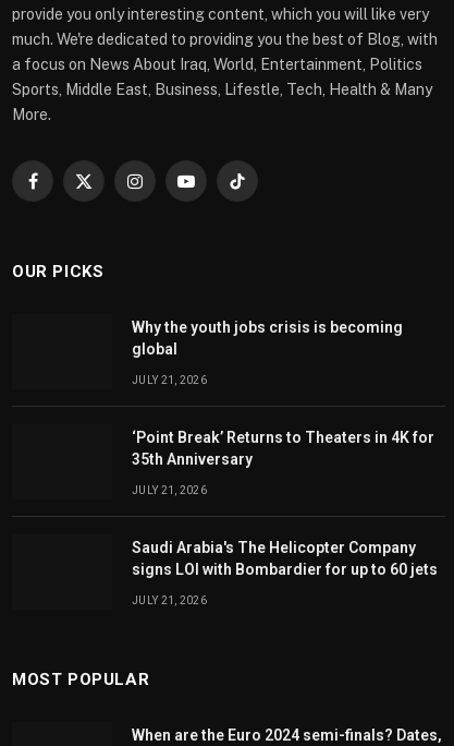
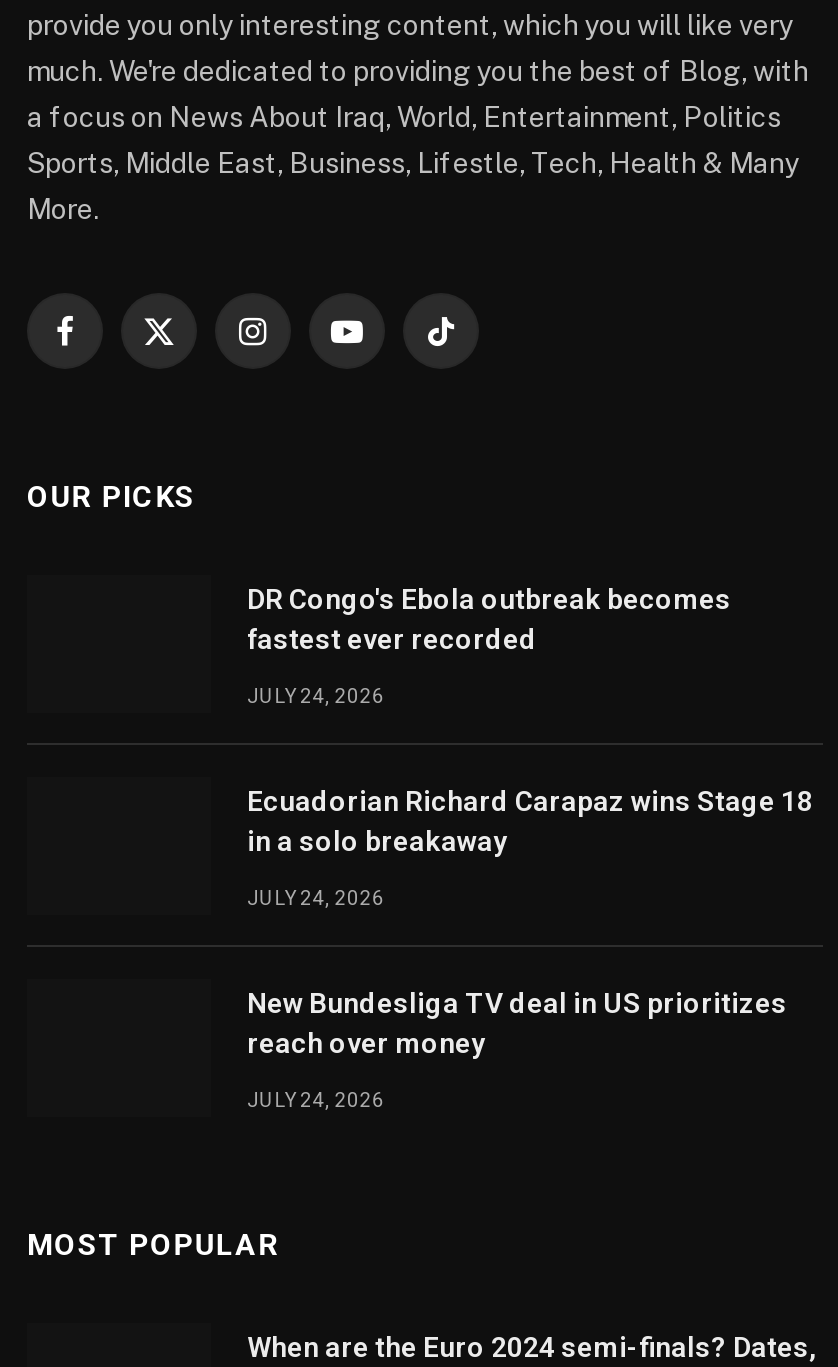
- Why the youth jobs crisis is becoming
- global
+ DR Congo's Ebola outbreak becomes
+ fastest ever recorded

- JULY 21, 2026
+ JULY 24, 2026

- ‘Point Break’ Returns to Theaters in 4K for
- 35th Anniversary
+ Ecuadorian Richard Carapaz wins Stage 18
+ in a solo breakaway

- JULY 21, 2026
+ JULY 24, 2026

- Saudi Arabia's The Helicopter Company
- signs LOI with Bombardier for up to 60 jets
+ New Bundesliga TV deal in US prioritizes
+ reach over money

- JULY 21, 2026
+ JULY 24, 2026
